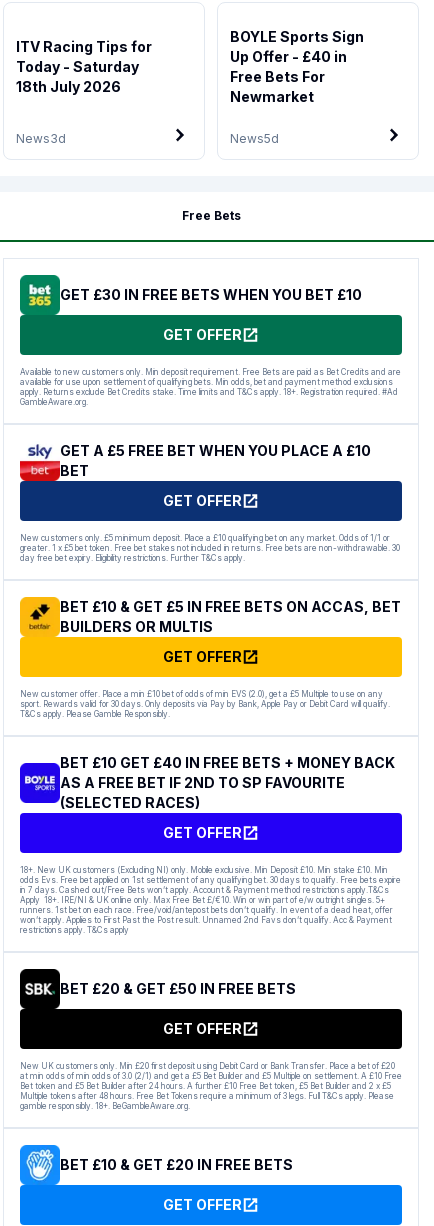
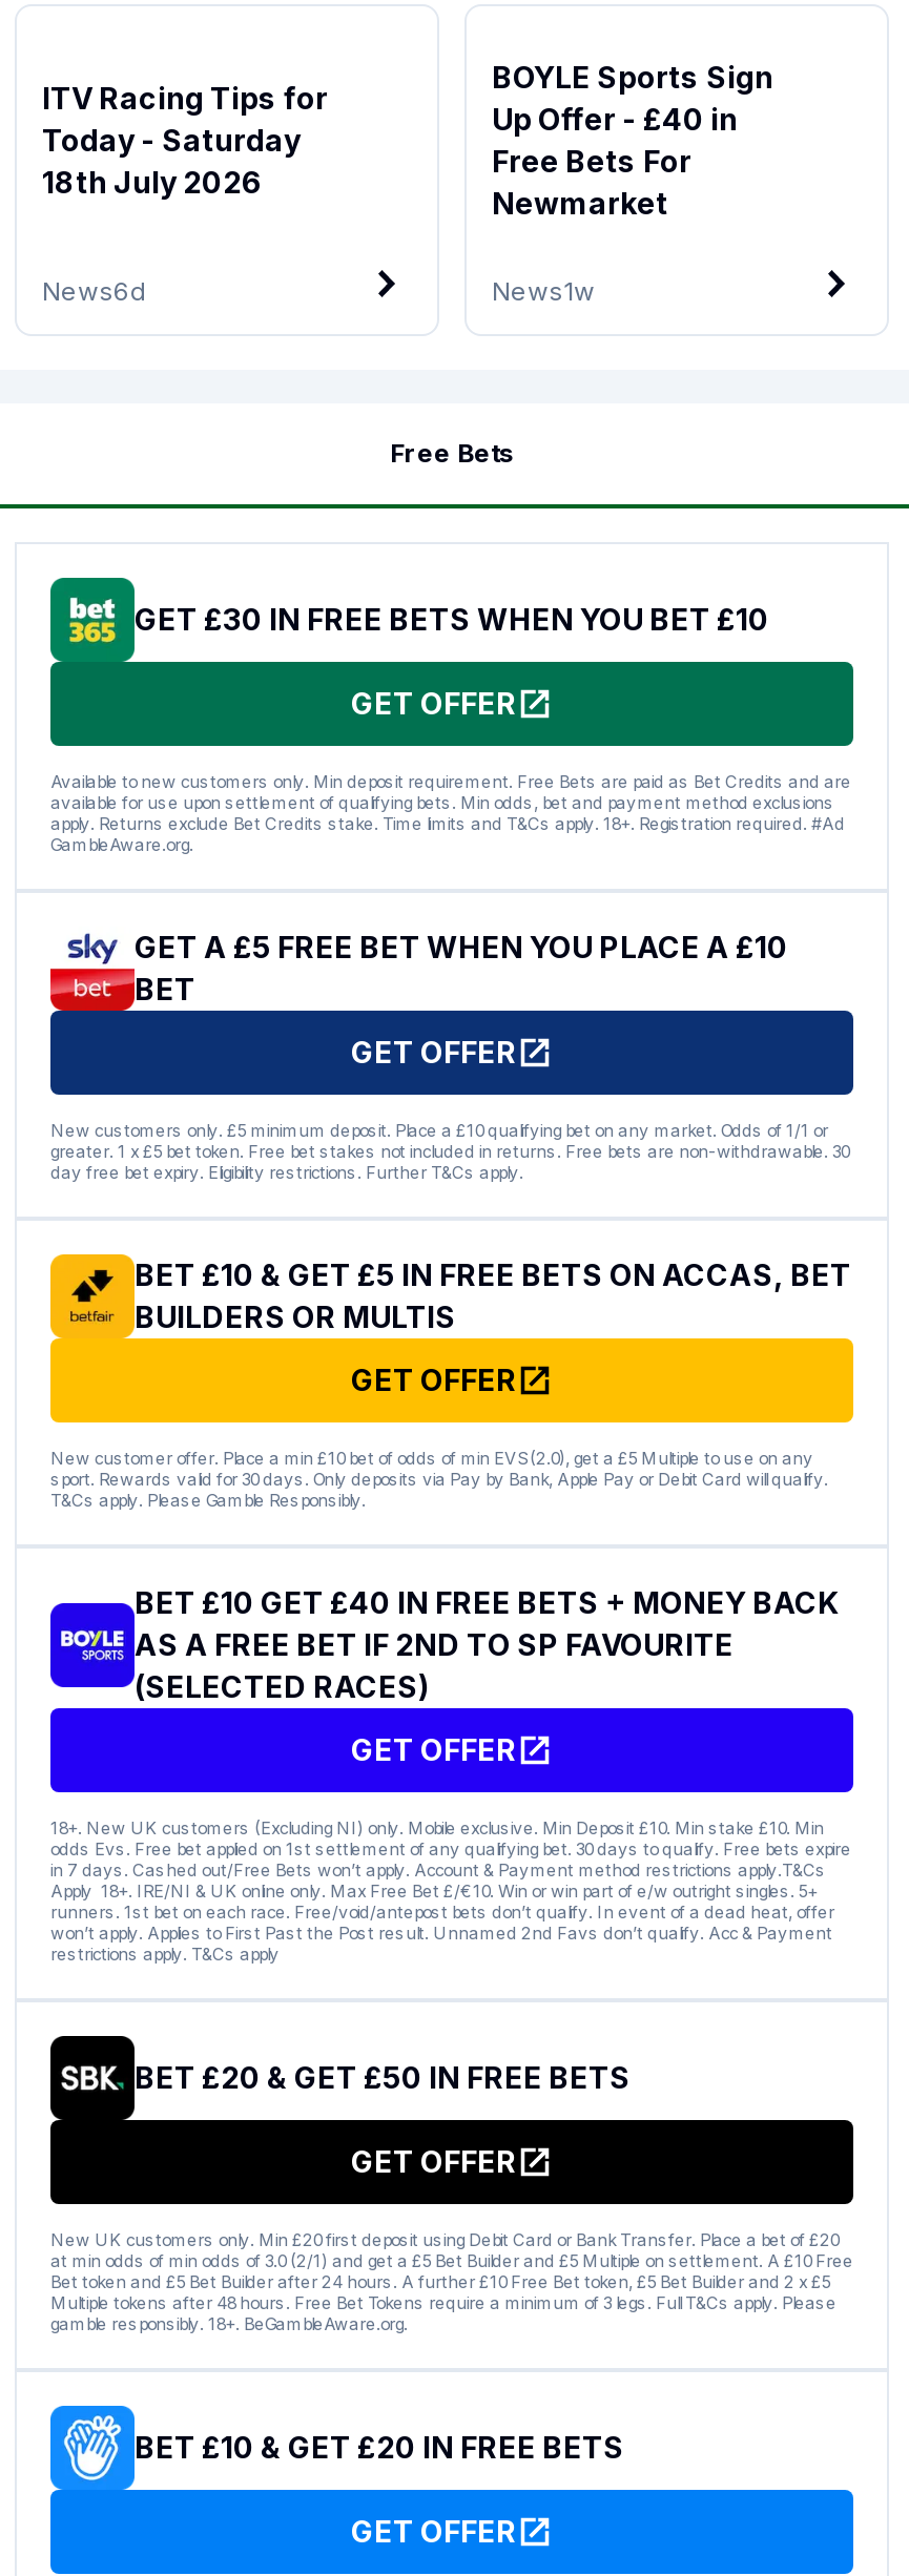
- News3d
+ News6d

- News5d
+ News1w
